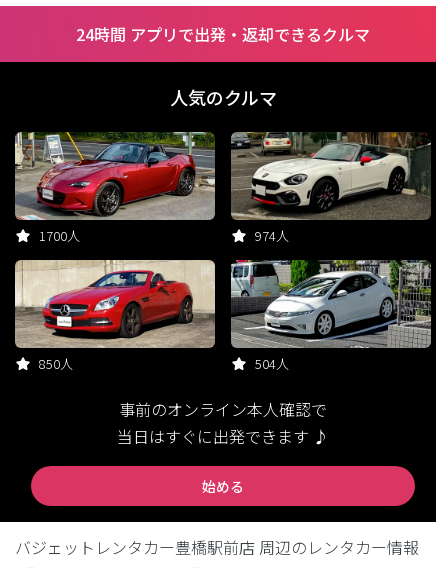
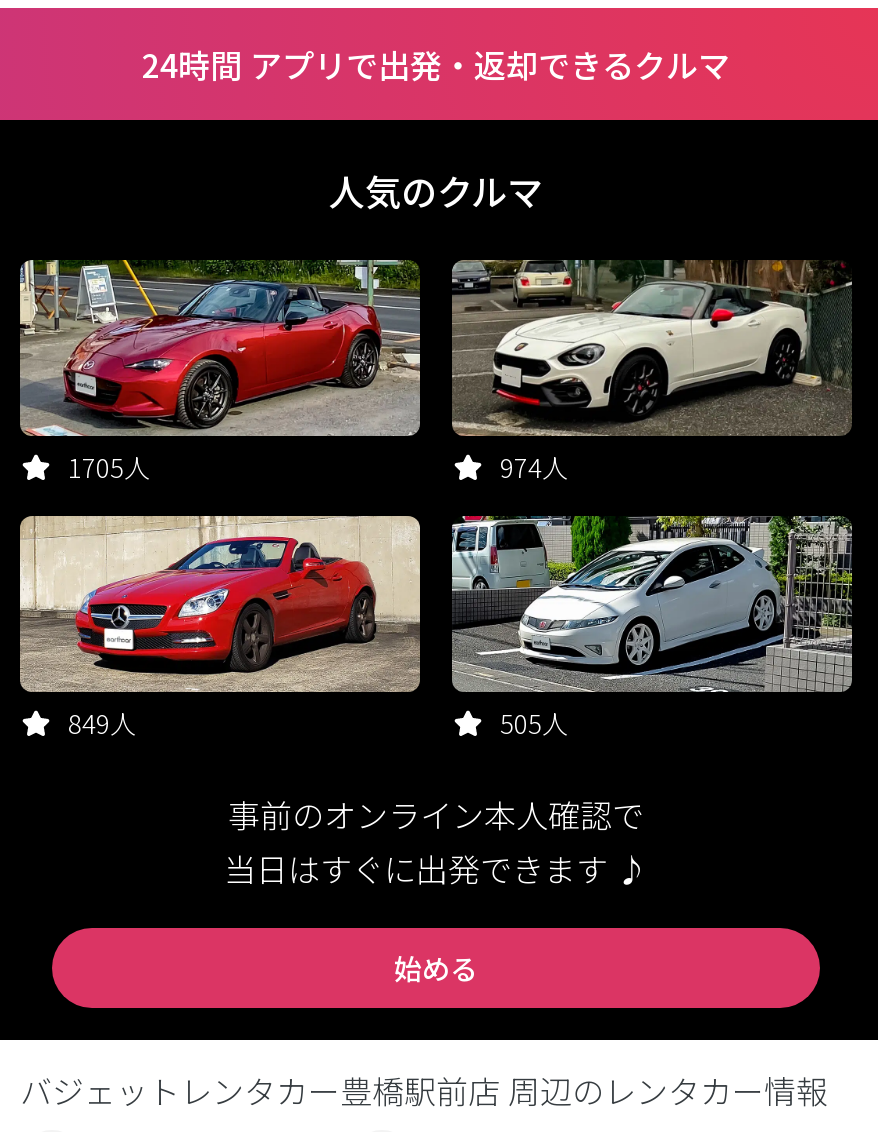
- 1700人
+ 1705人

- 850人
+ 849人

- 504人
+ 505人
